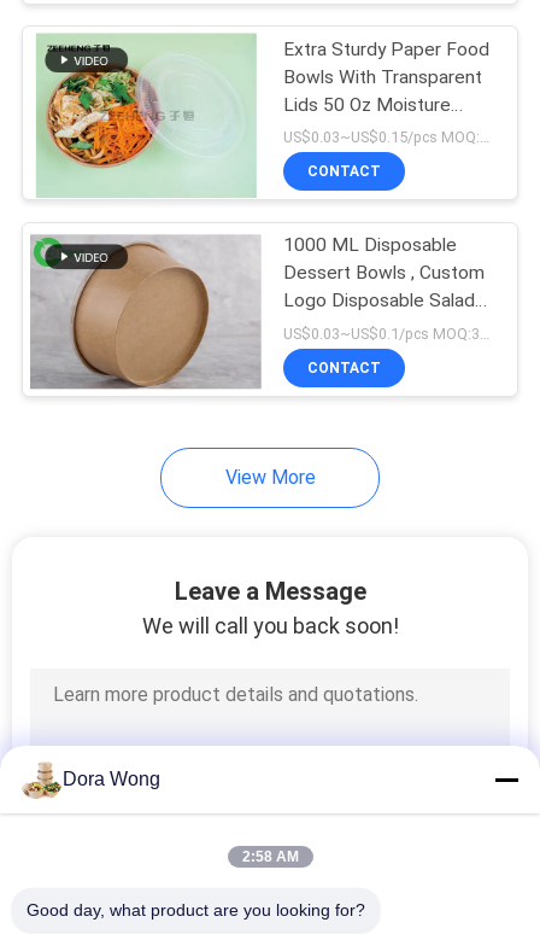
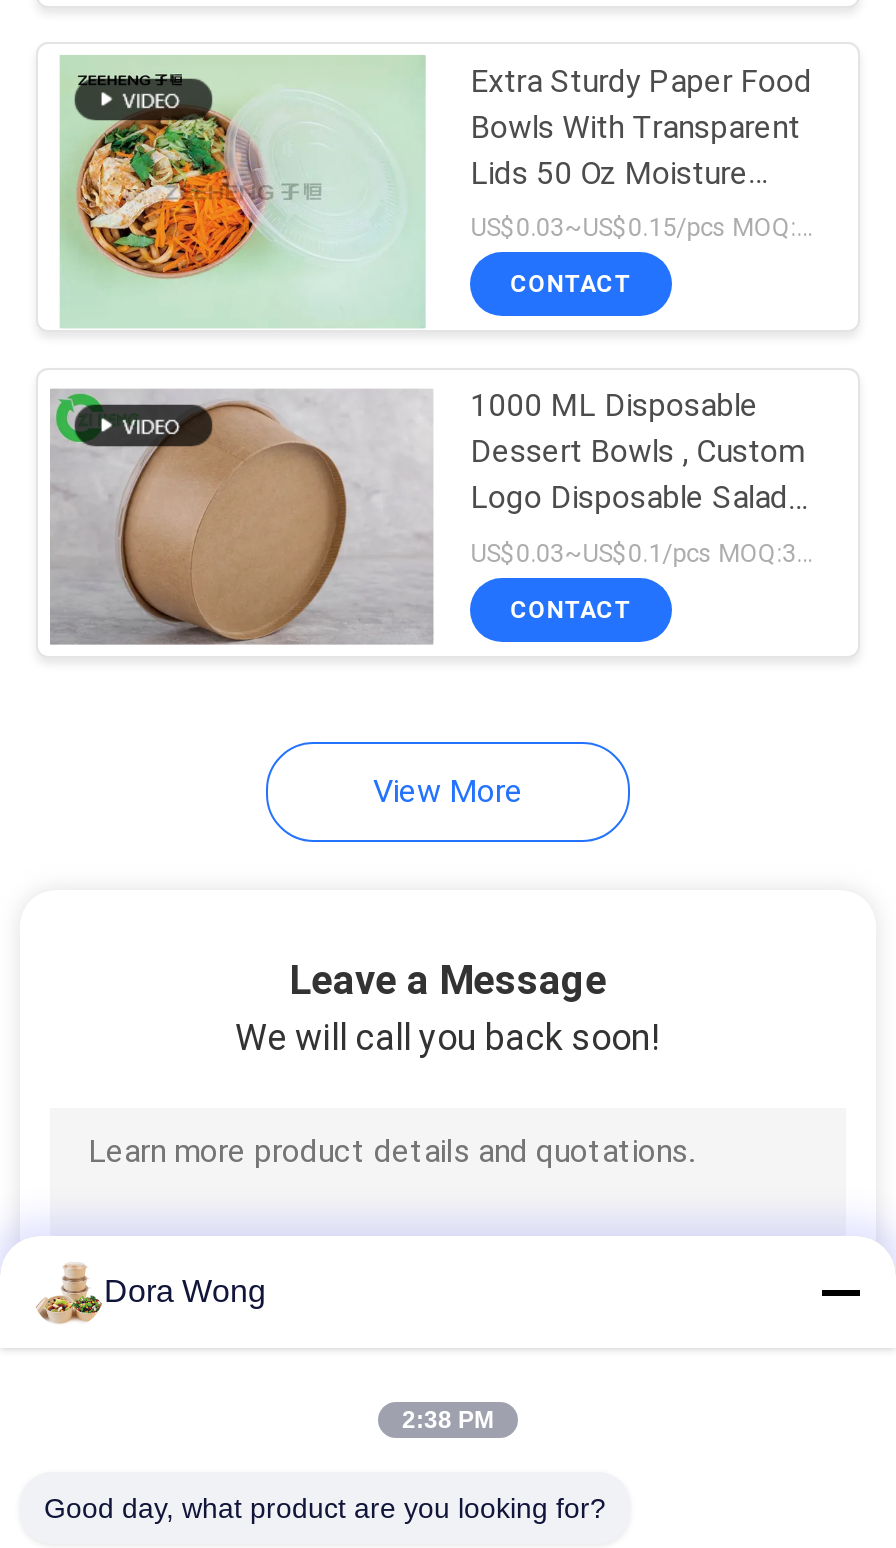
- 2:58 AM
+ 2:38 PM
